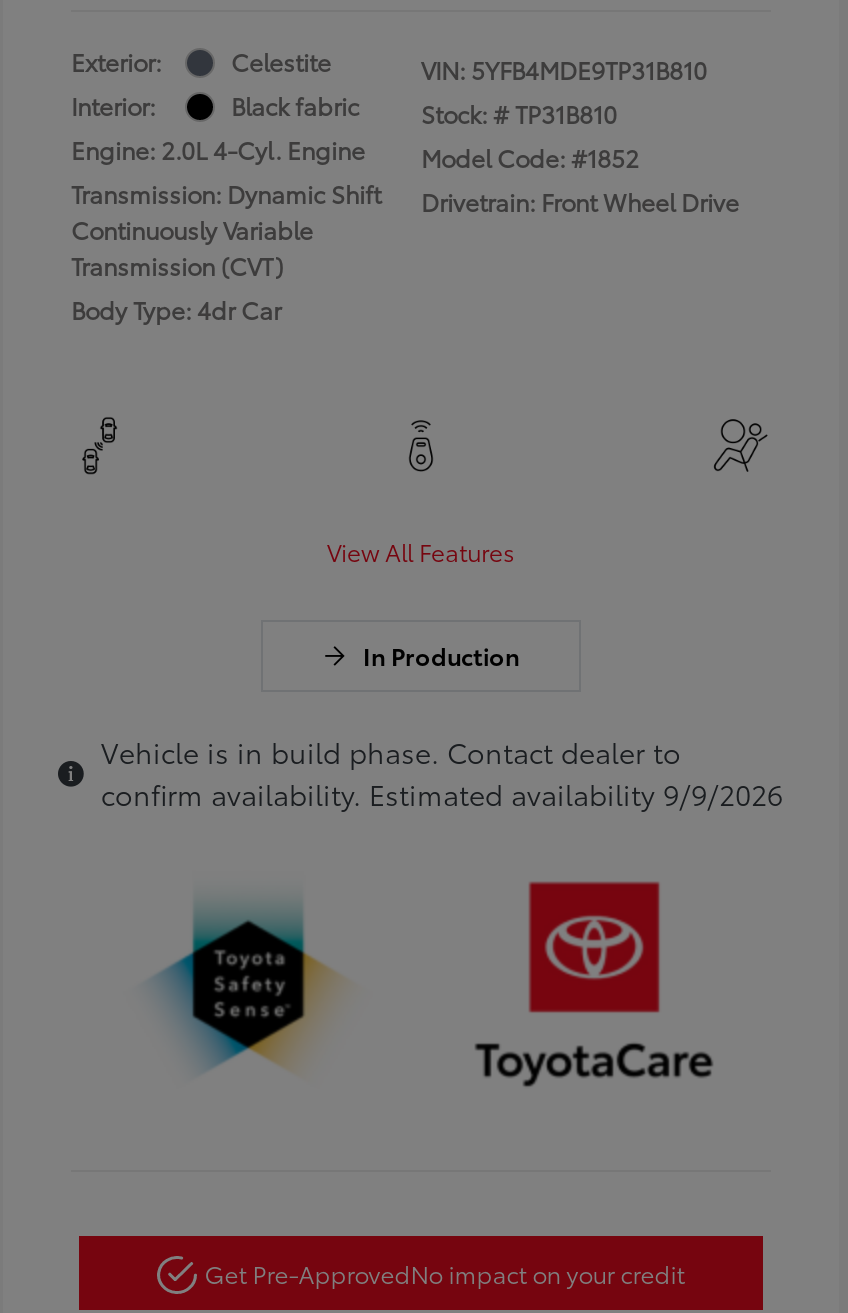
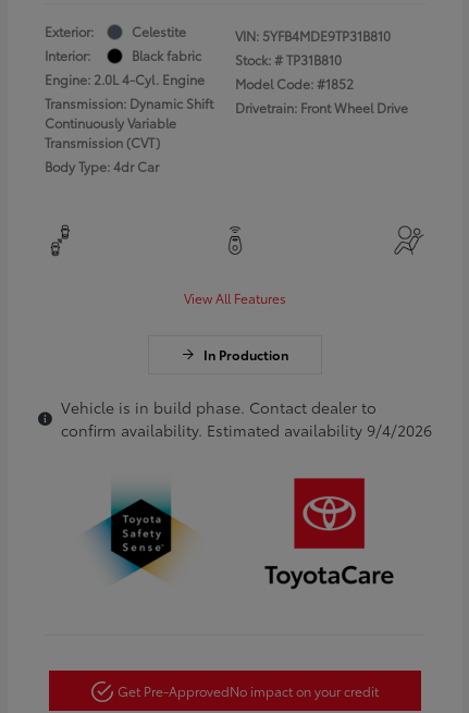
- confirm availability. Estimated availability 9/9/2026
+ confirm availability. Estimated availability 9/4/2026
